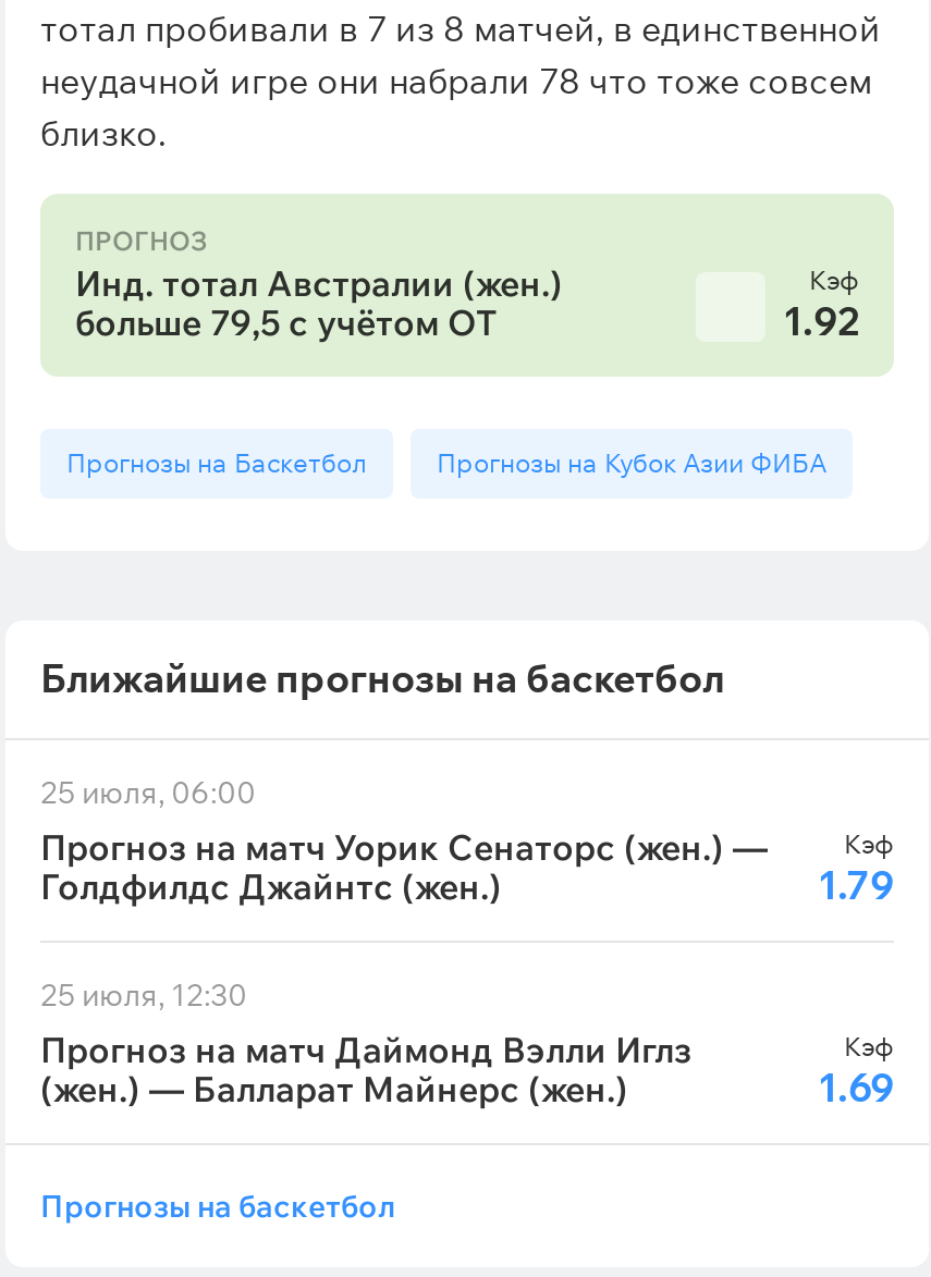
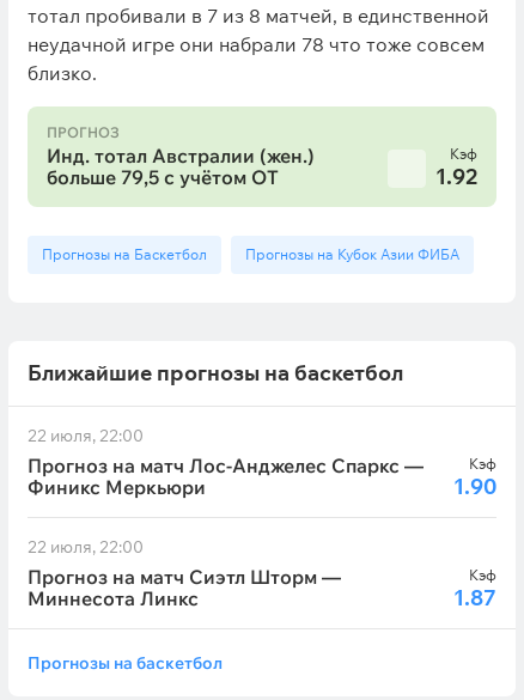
- 25 июля, 06:00
- Прогноз на матч Уорик Сенаторс (жен.) —
- Голдфилдс Джайнтс (жен.)
+ 22 июля, 22:00
+ Прогноз на матч Лос-Анджелес Спаркс —
+ Финикс Меркьюри

- 1.79
+ 1.90

- 25 июля, 12:30
- Прогноз на матч Даймонд Вэлли Иглз
- (жен.) — Балларат Майнерс (жен.)
+ 22 июля, 22:00
+ Прогноз на матч Сиэтл Шторм —
+ Миннесота Линкс

- 1.69
+ 1.87
